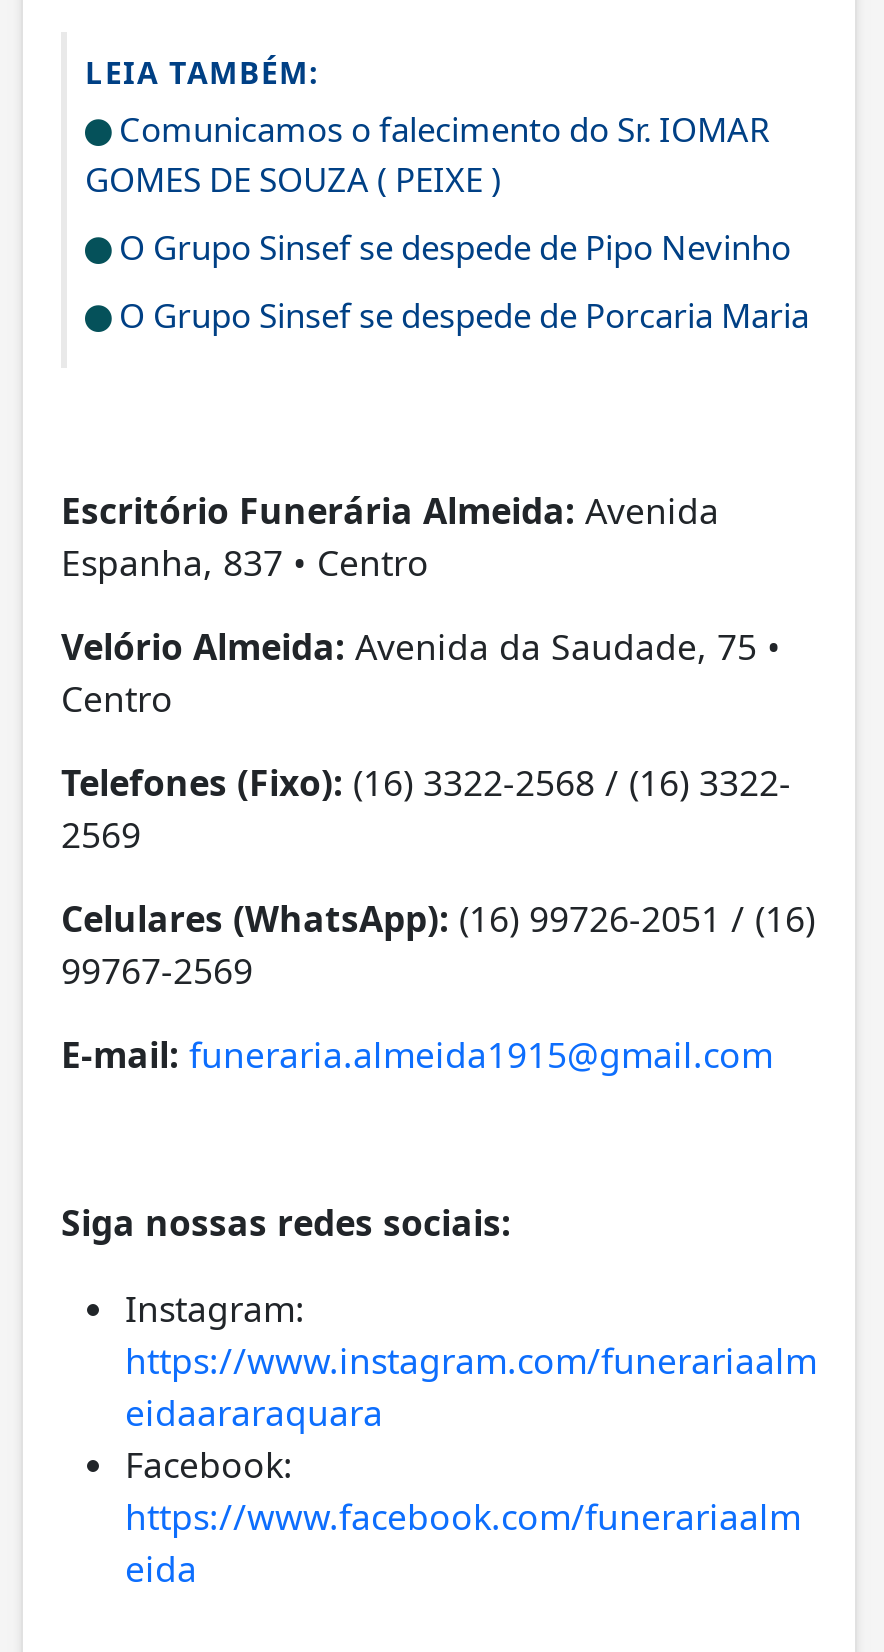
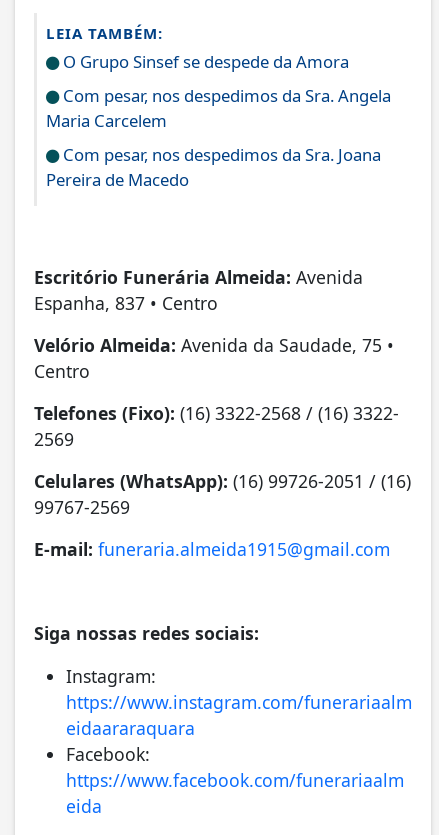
- Comunicamos o falecimento do Sr. IOMAR
- GOMES DE SOUZA ( PEIXE )
+ O Grupo Sinsef se despede da Amora

- O Grupo Sinsef se despede de Pipo Nevinho
+ Com pesar, nos despedimos da Sra. Angela
+ Maria Carcelem

- O Grupo Sinsef se despede de Porcaria Maria
+ Com pesar, nos despedimos da Sra. Joana
+ Pereira de Macedo
